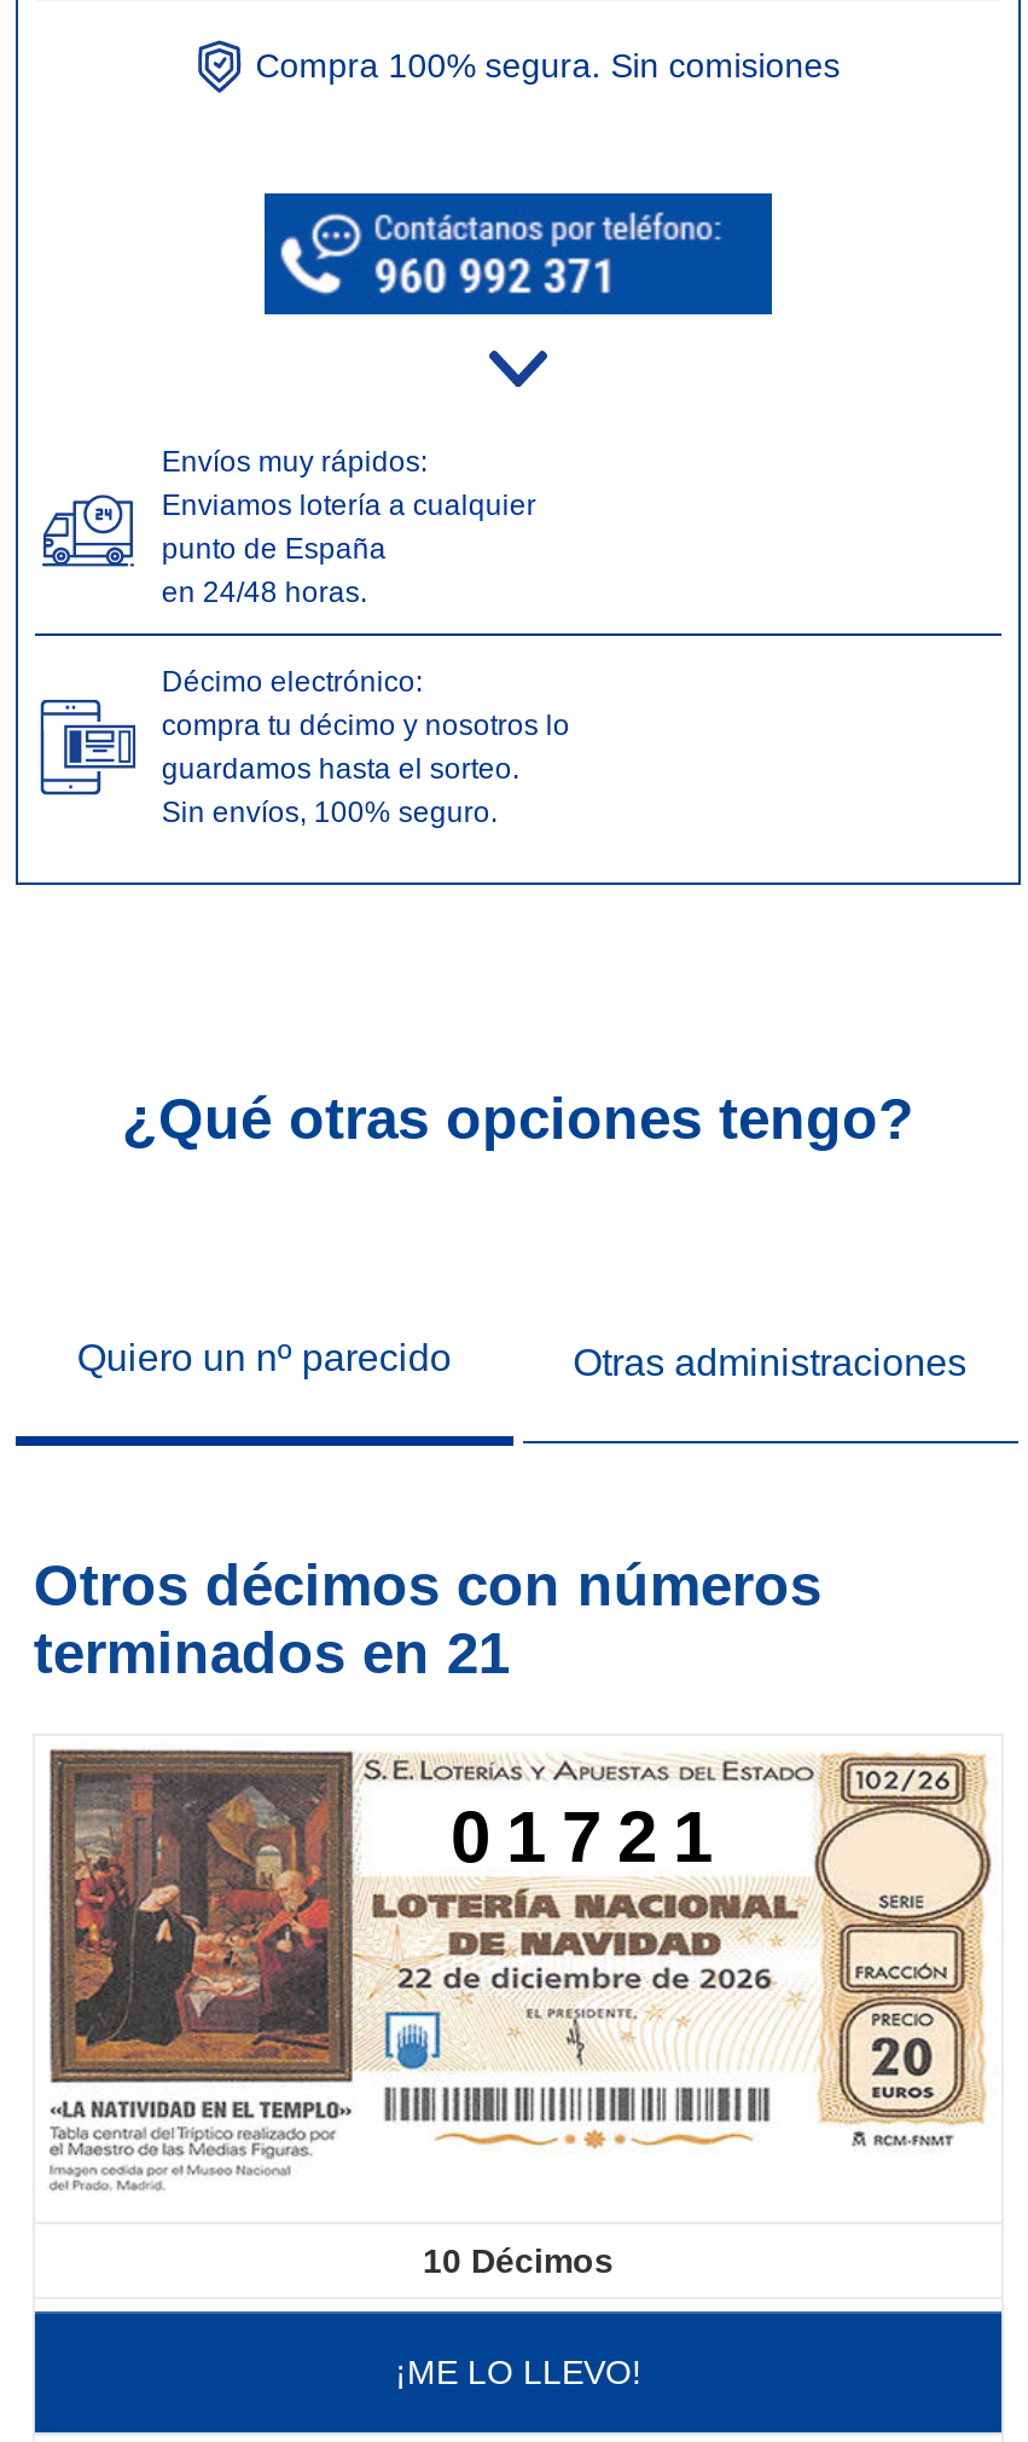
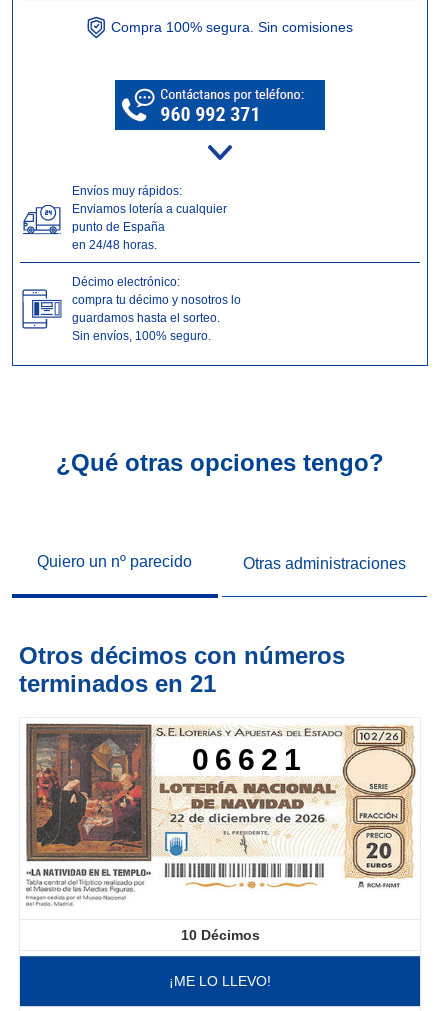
- 01721
+ 06621
